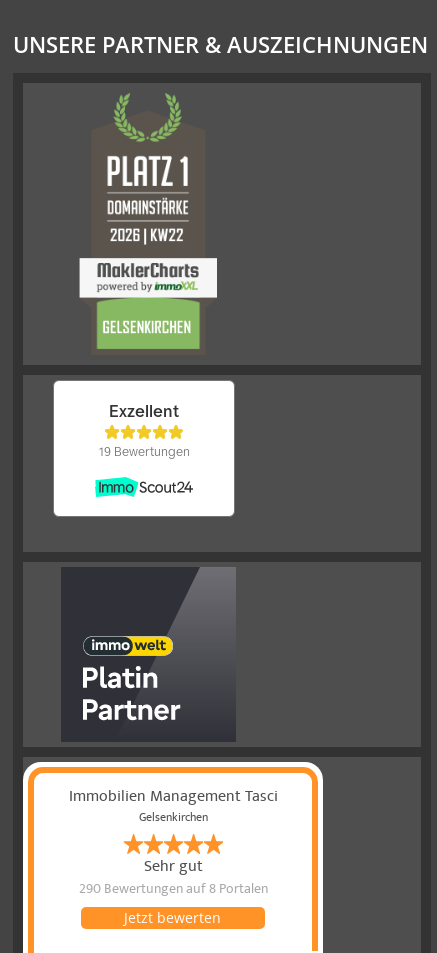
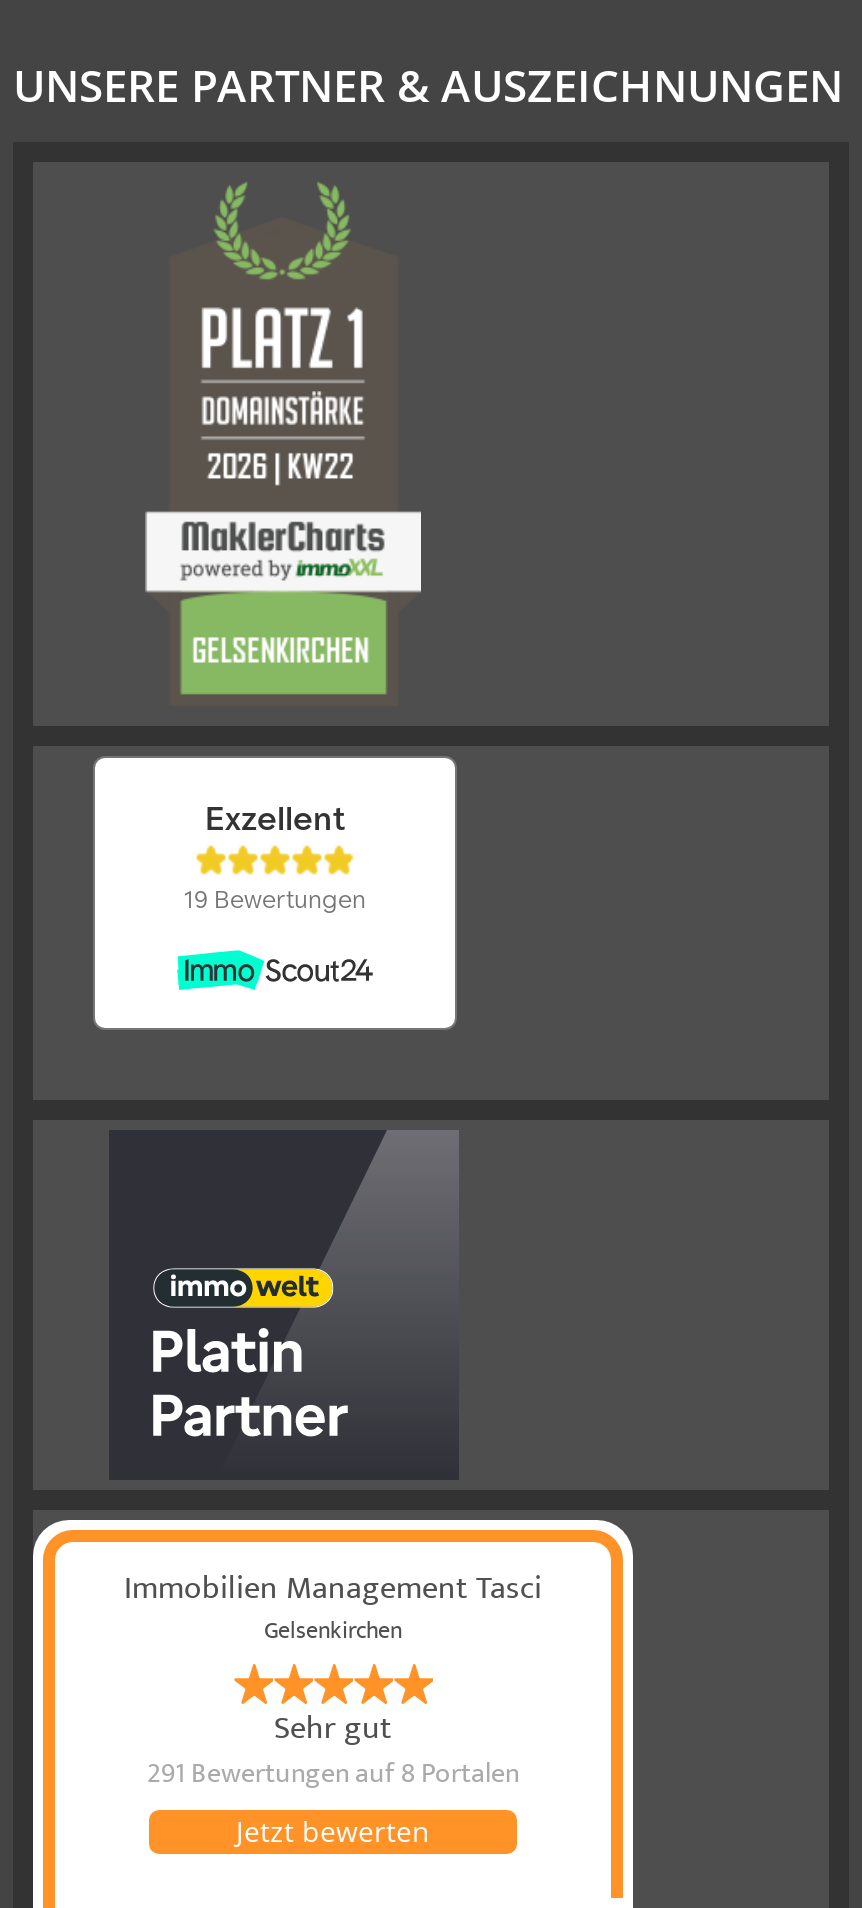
- 290 Bewertungen auf 8 Portalen
+ 291 Bewertungen auf 8 Portalen
